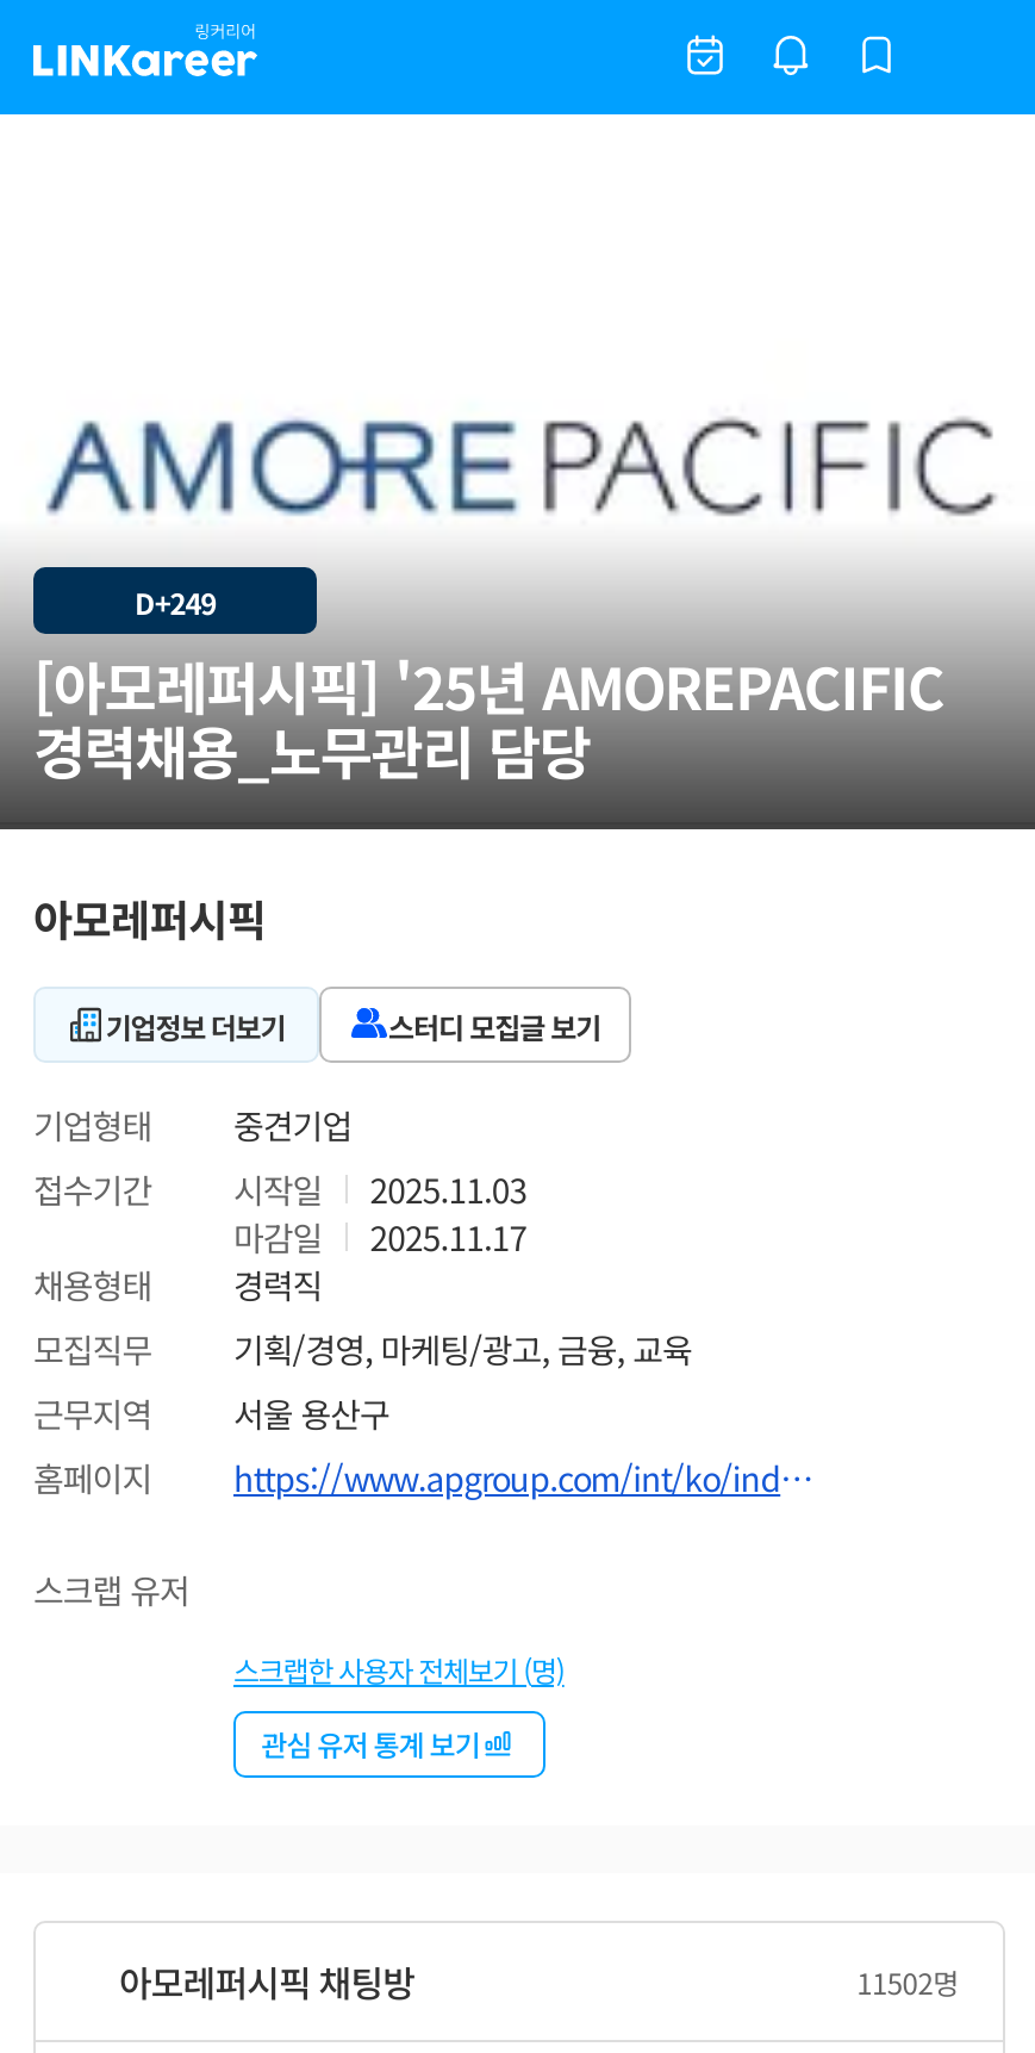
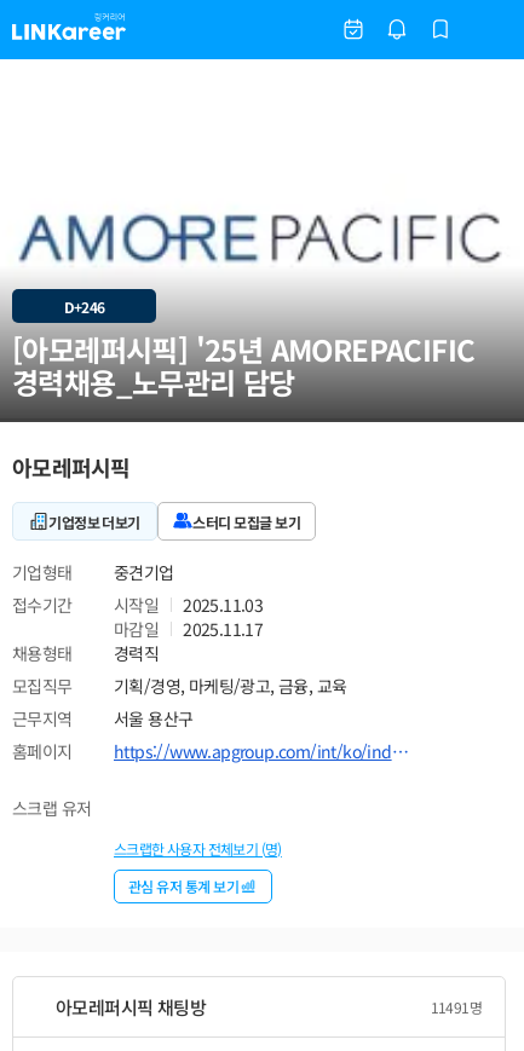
- D+249
+ D+246

- 11502명
+ 11491명
